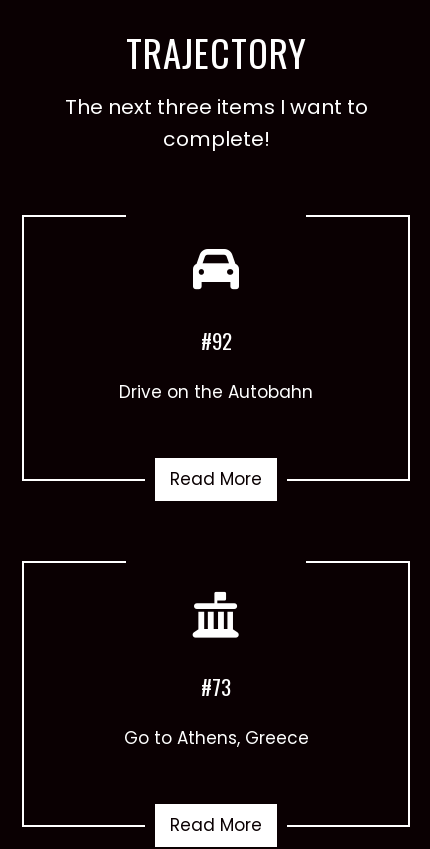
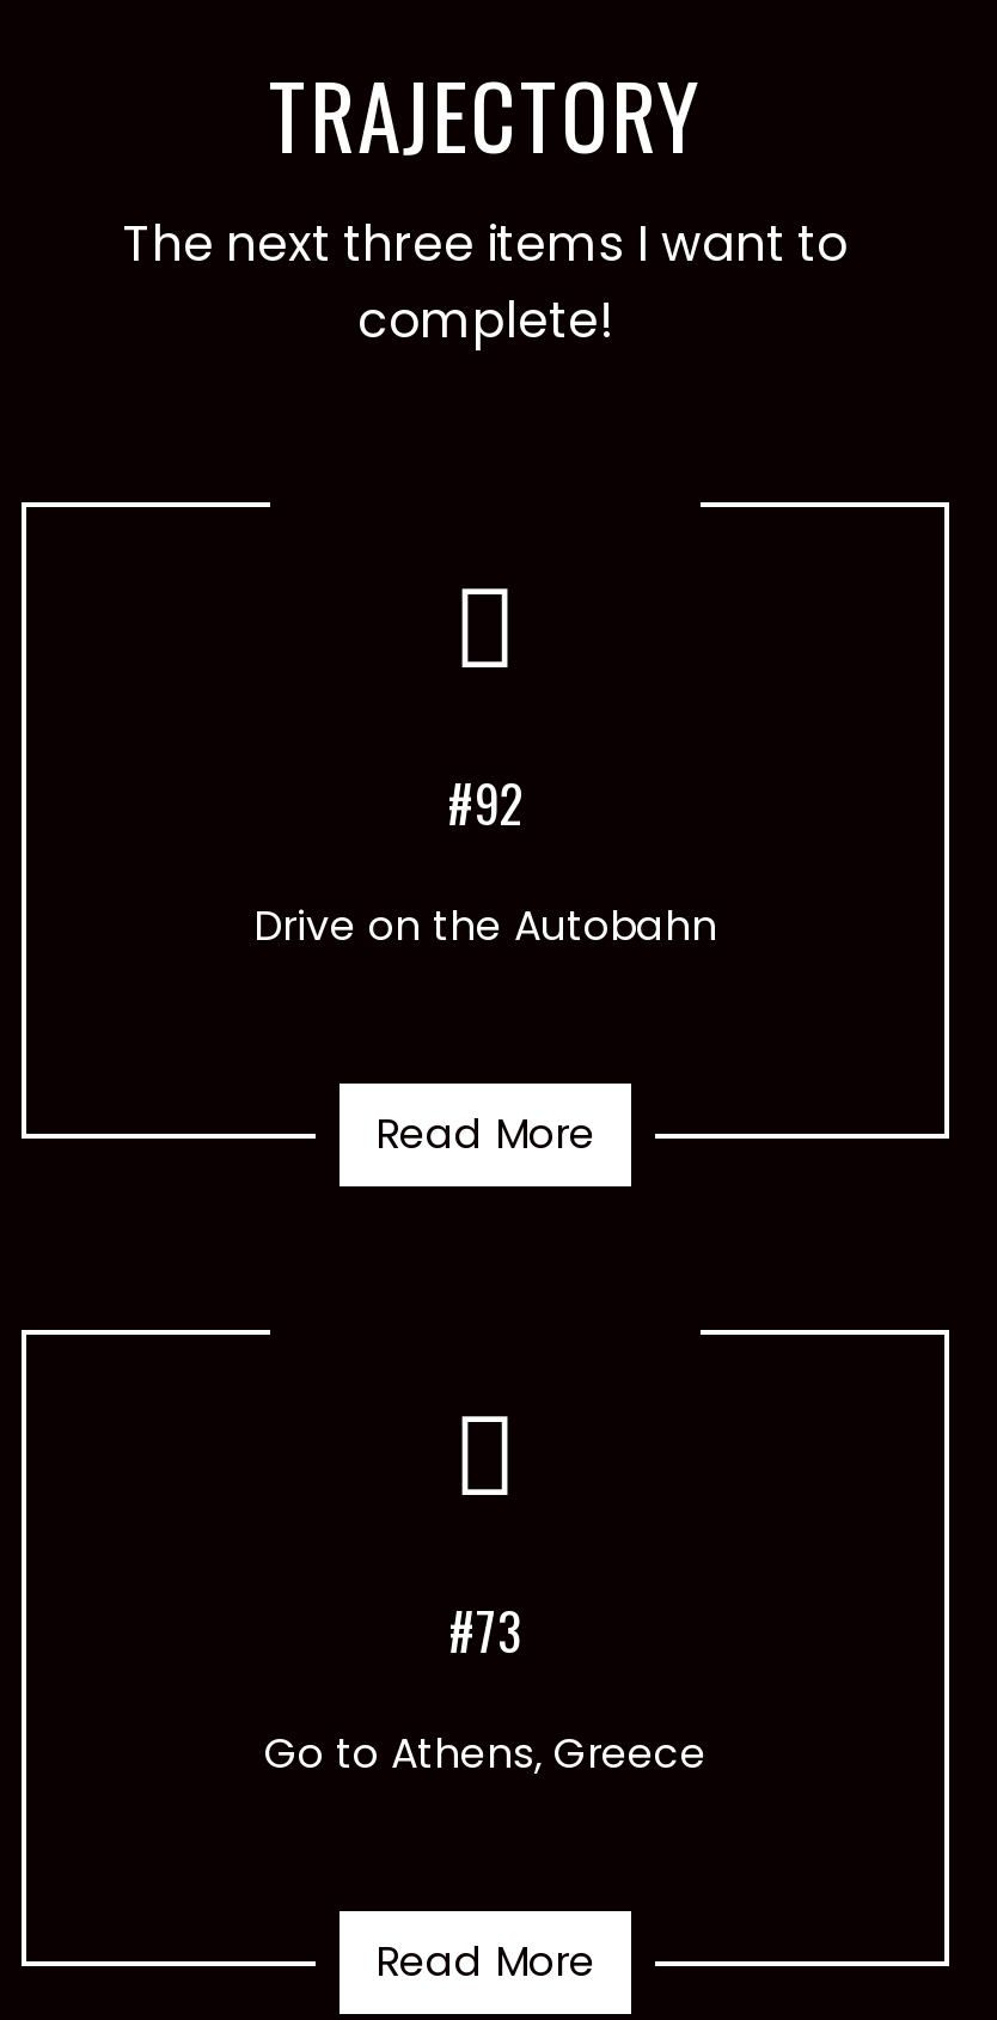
- [image]
+ [image]

- [image]
+ [image]
